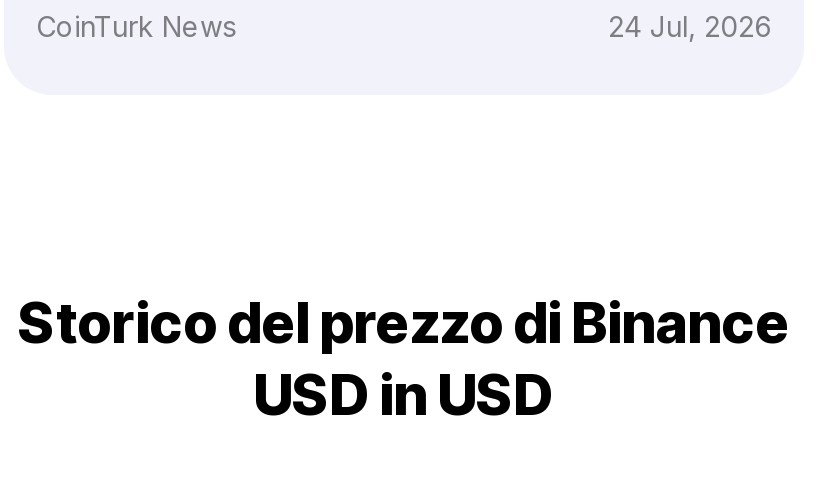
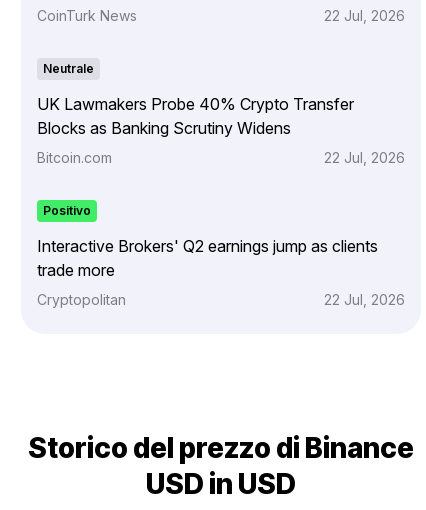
- 24 Jul, 2026
+ 22 Jul, 2026
+ Neutrale
+ UK Lawmakers Probe 40% Crypto Transfer
+ Blocks as Banking Scrutiny Widens
+ Bitcoin.com
+ 22 Jul, 2026
+ Positivo
+ Interactive Brokers' Q2 earnings jump as clients
+ trade more
+ Cryptopolitan
+ 22 Jul, 2026
